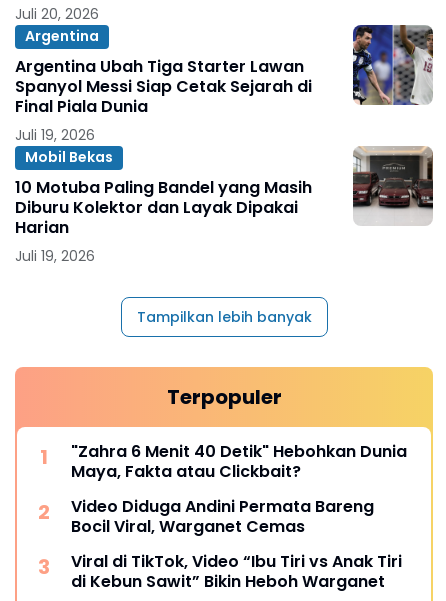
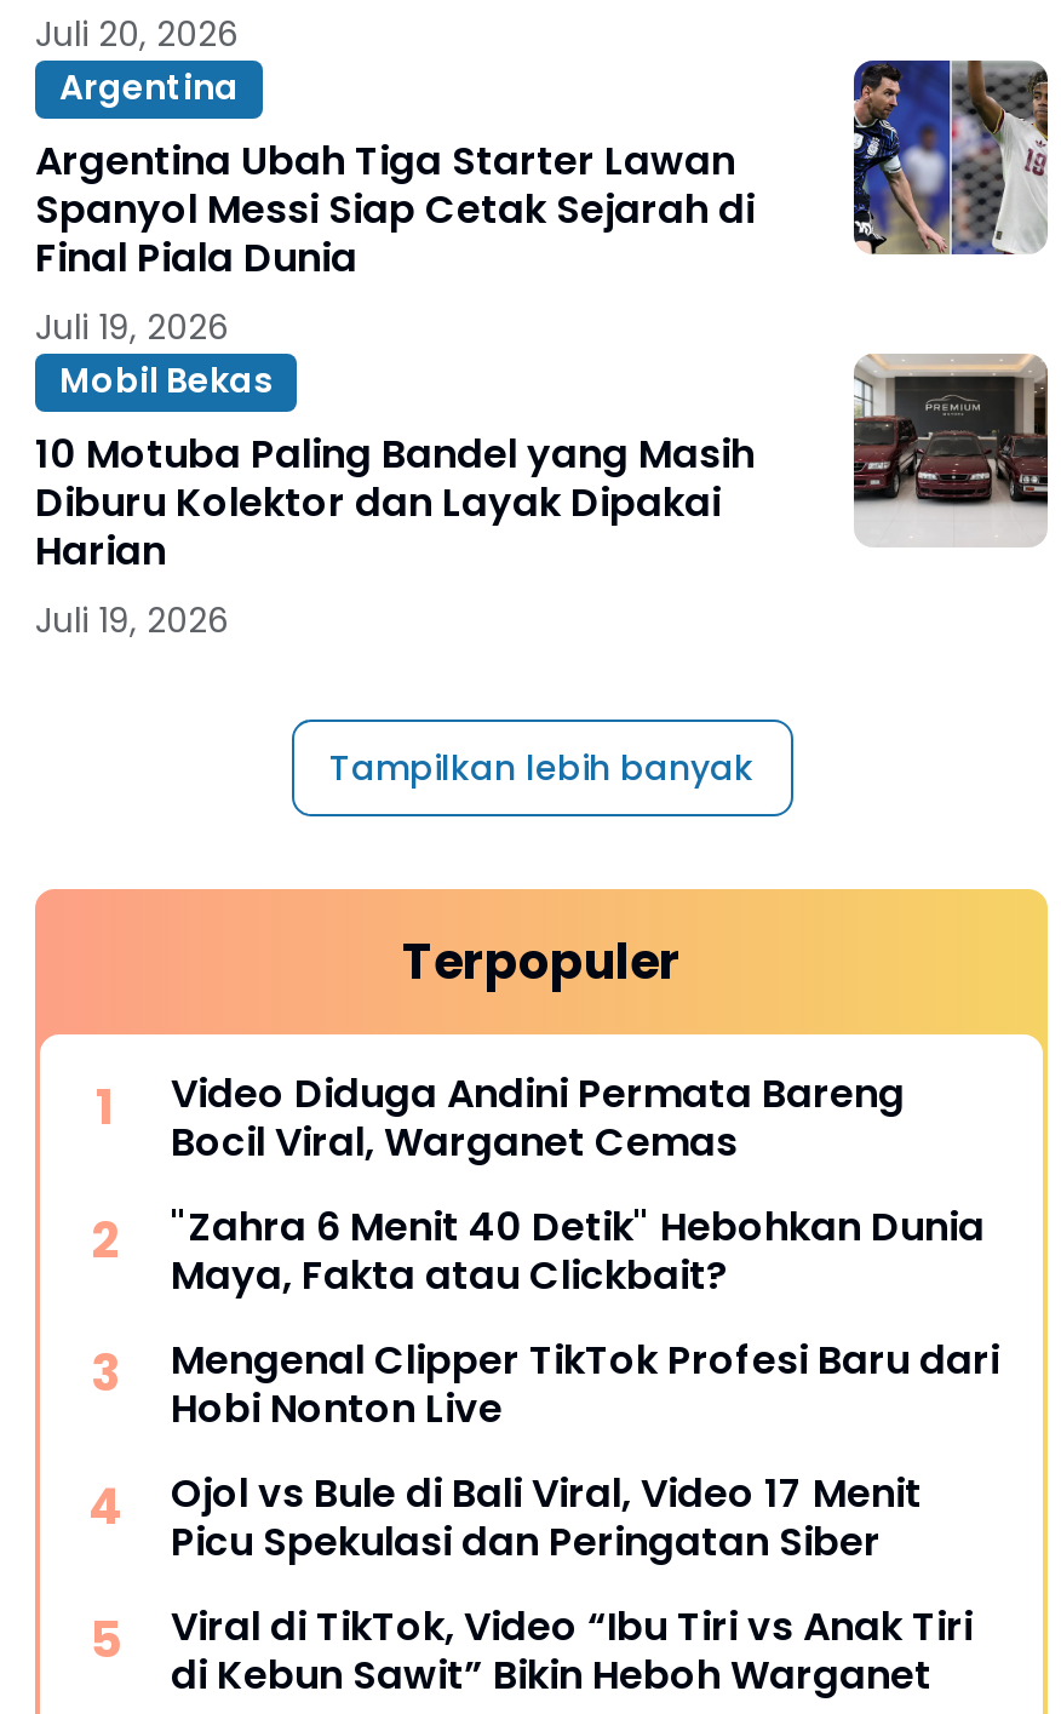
+ Mengenal Clipper TikTok Profesi Baru dari
+ Hobi Nonton Live
+ Ojol vs Bule di Bali Viral, Video 17 Menit
+ Picu Spekulasi dan Peringatan Siber

moved up: Video Diduga Andini Permata Bareng | Bocil Viral, Warganet Cemas
